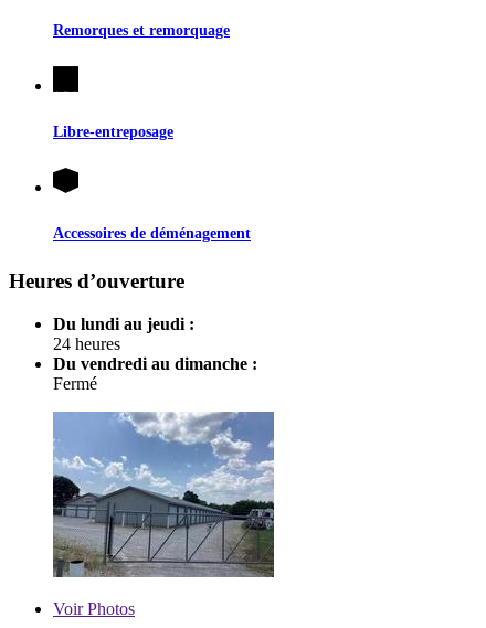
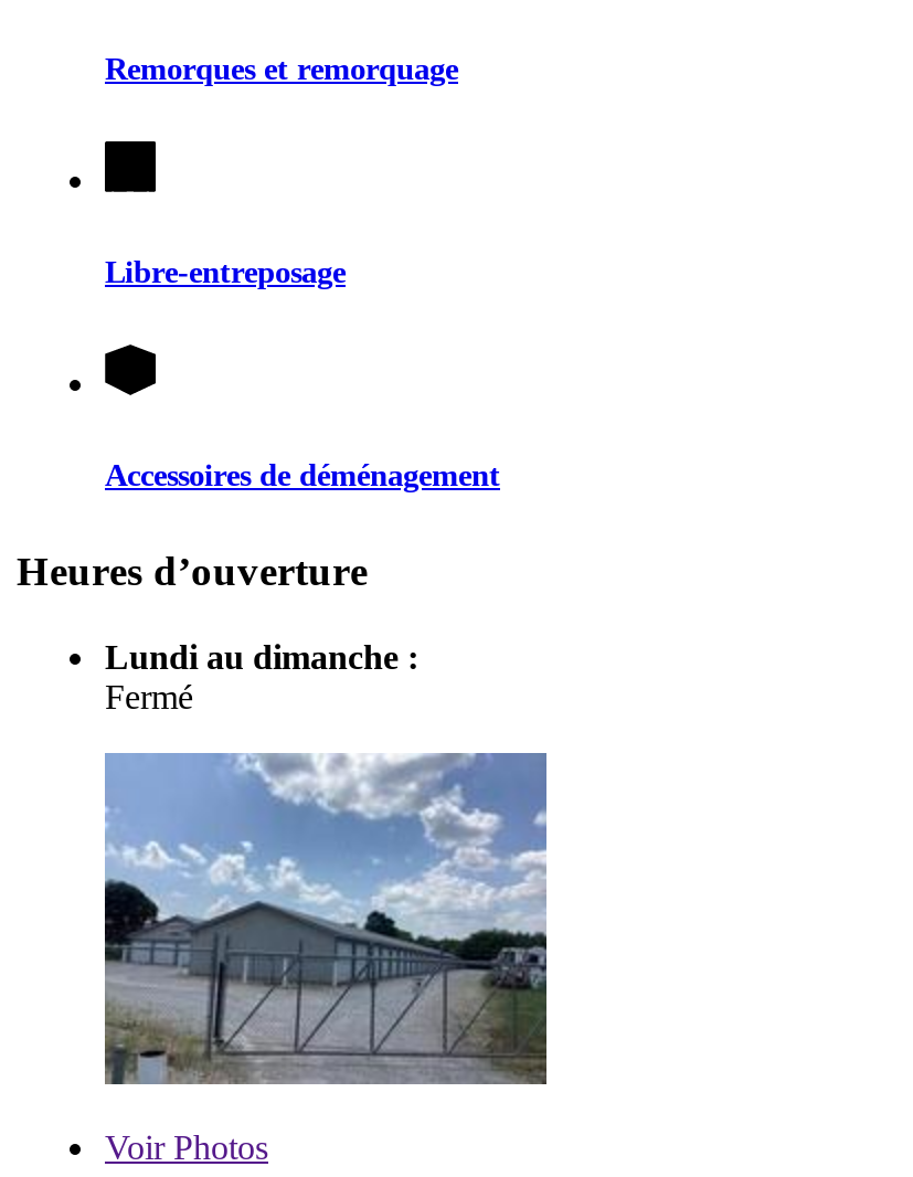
- Du lundi au jeudi :
- 24 heures
- Du vendredi au dimanche :
+ Lundi au dimanche :
